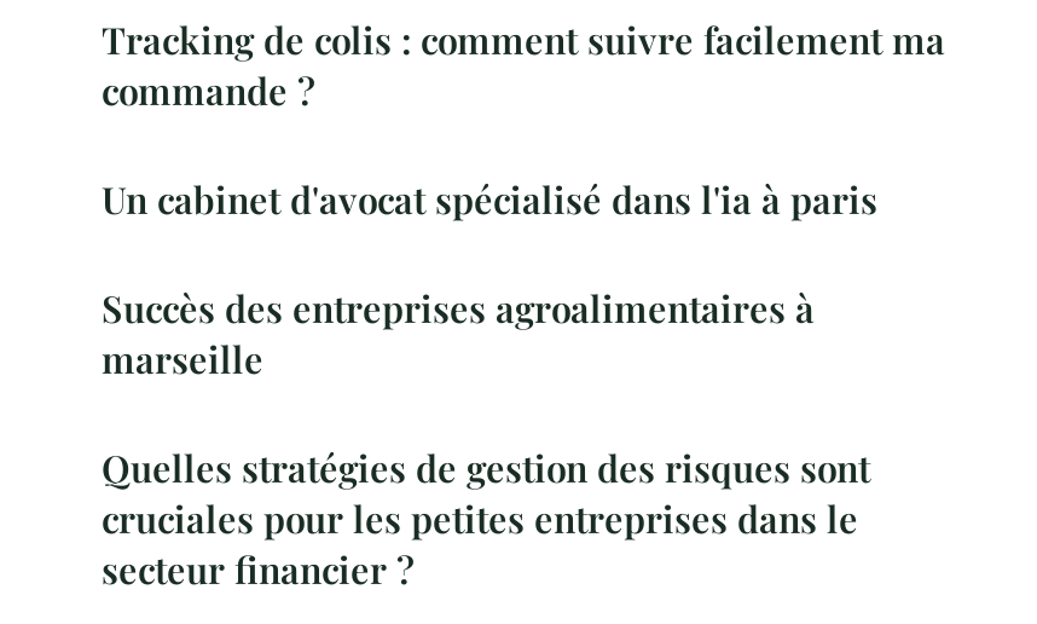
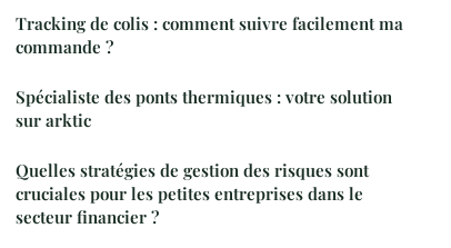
- Un cabinet d'avocat spécialisé dans l'ia à paris
- Succès des entreprises agroalimentaires à
- marseille
+ Spécialiste des ponts thermiques : votre solution
+ sur arktic
